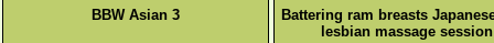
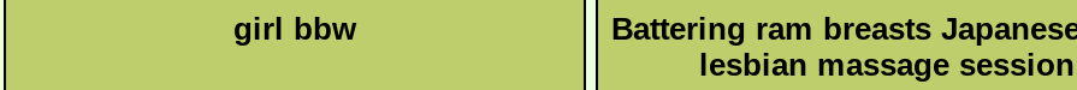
- BBW Asian 3
+ girl bbw
